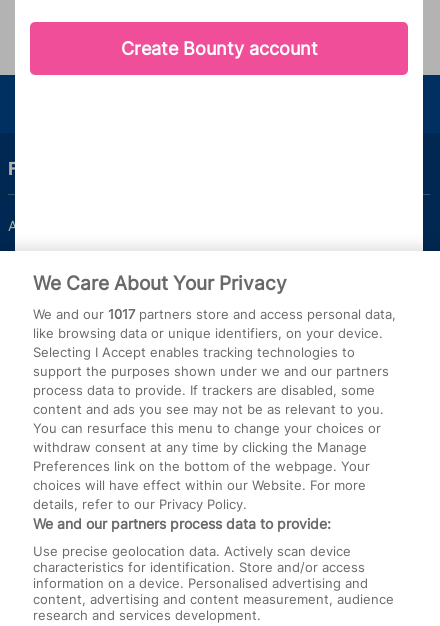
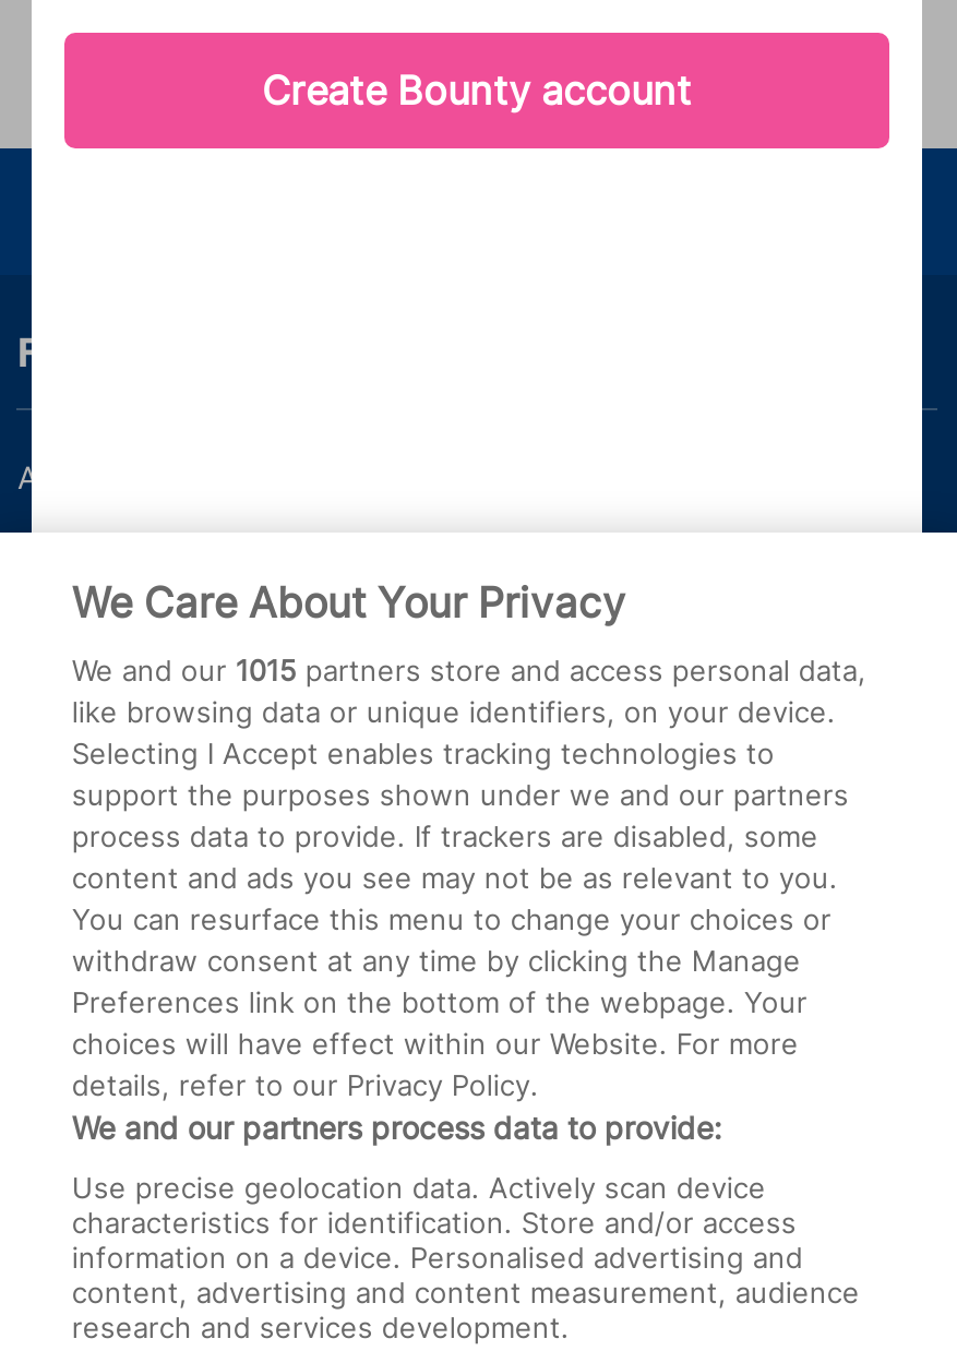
- We and our 1017 partners store and access personal data,
+ We and our 1015 partners store and access personal data,
